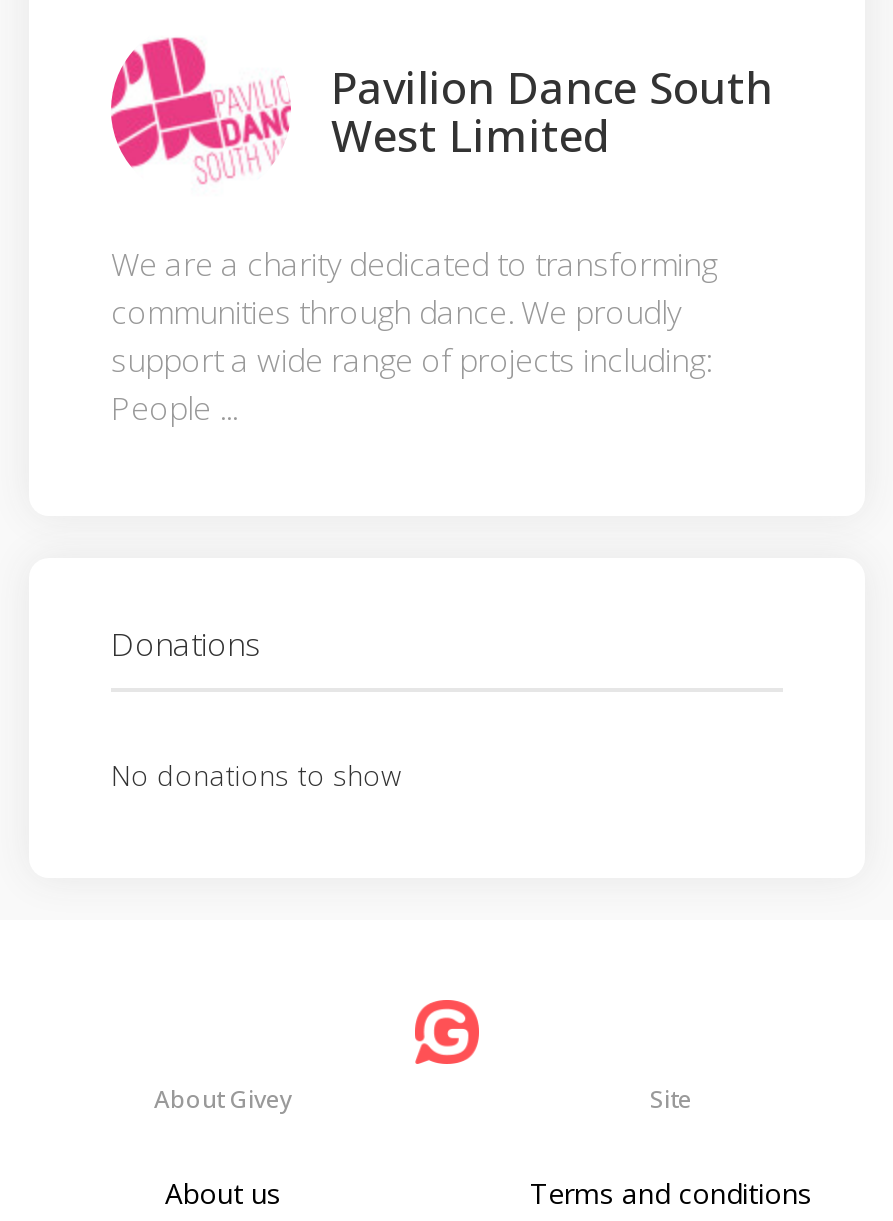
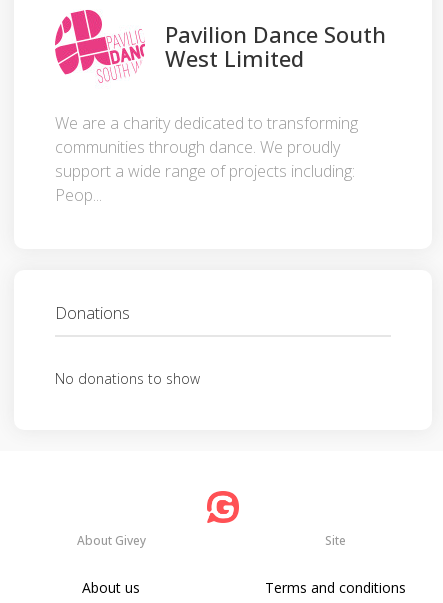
- People ...
+ Peop...
